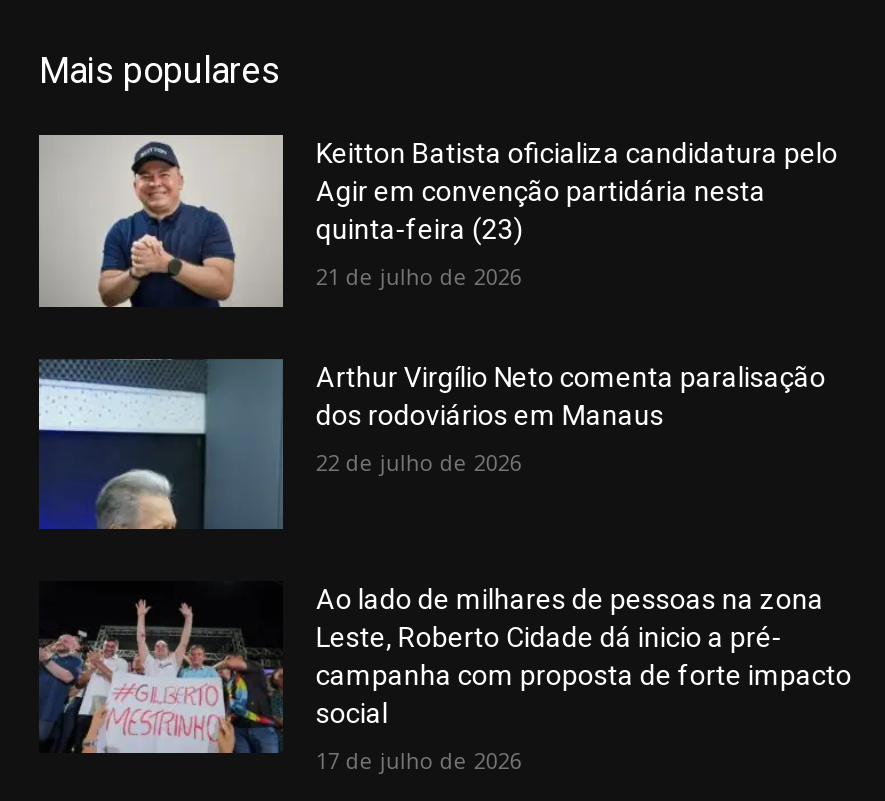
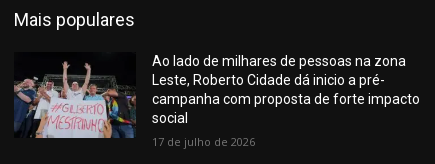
- [image]
- Keitton Batista oficializa candidatura pelo
- Agir em convenção partidária nesta
- quinta-feira (23)
- 21 de julho de 2026
- Arthur Virgílio Neto comenta paralisação
- dos rodoviários em Manaus
- 22 de julho de 2026

- [image]
